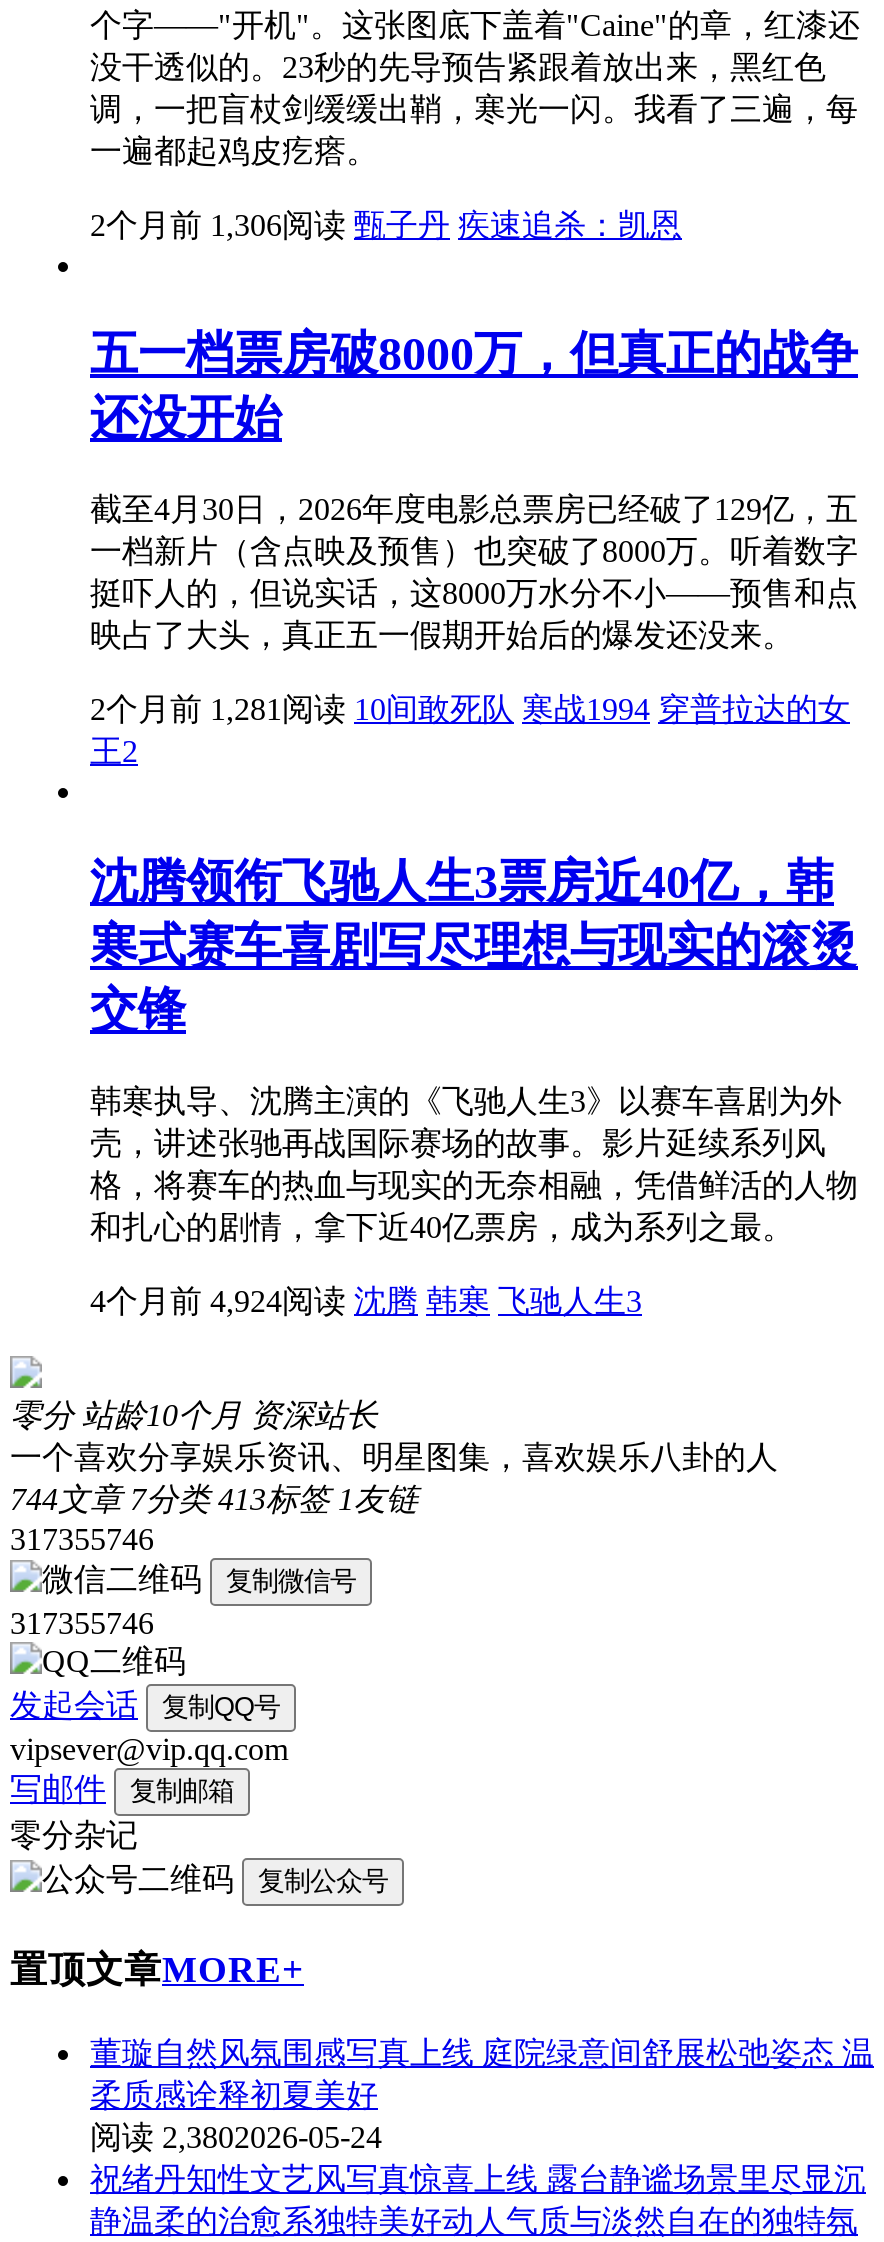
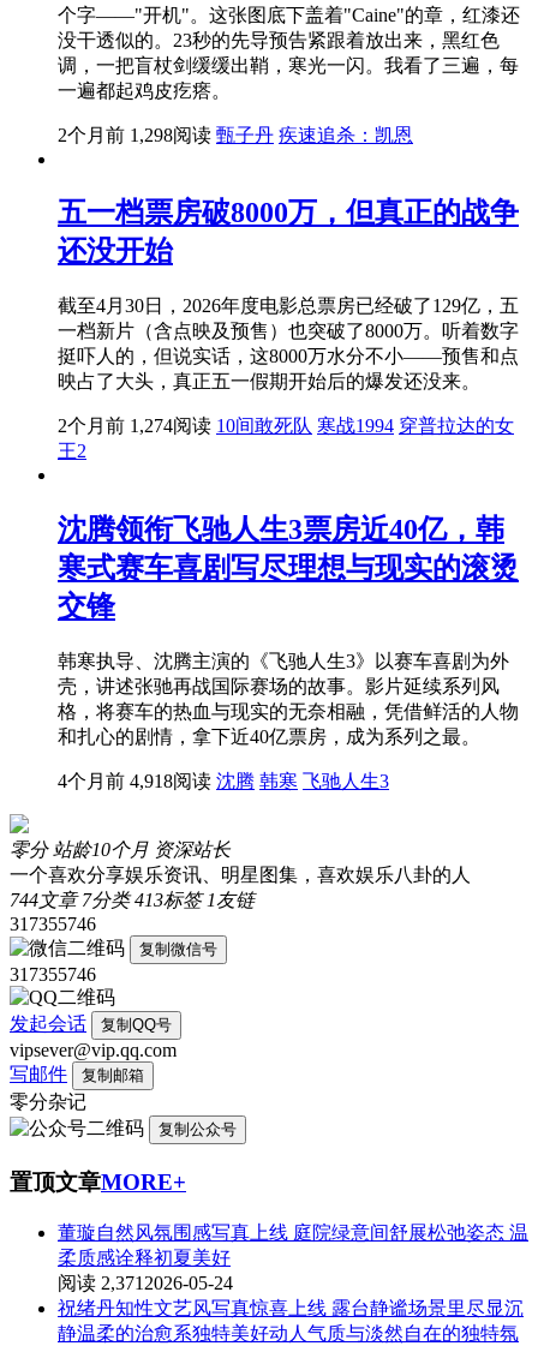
- 2个月前1,306阅读 甄子丹 疾速追杀：凯恩
+ 2个月前1,298阅读 甄子丹 疾速追杀：凯恩

- 2个月前1,281阅读 10间敢死队 寒战1994 穿普拉达的女
+ 2个月前1,274阅读 10间敢死队 寒战1994 穿普拉达的女

- 4个月前4,924阅读 沈腾 韩寒 飞驰人生3
+ 4个月前4,918阅读 沈腾 韩寒 飞驰人生3

- 阅读 2,3802026-05-24
+ 阅读 2,3712026-05-24
